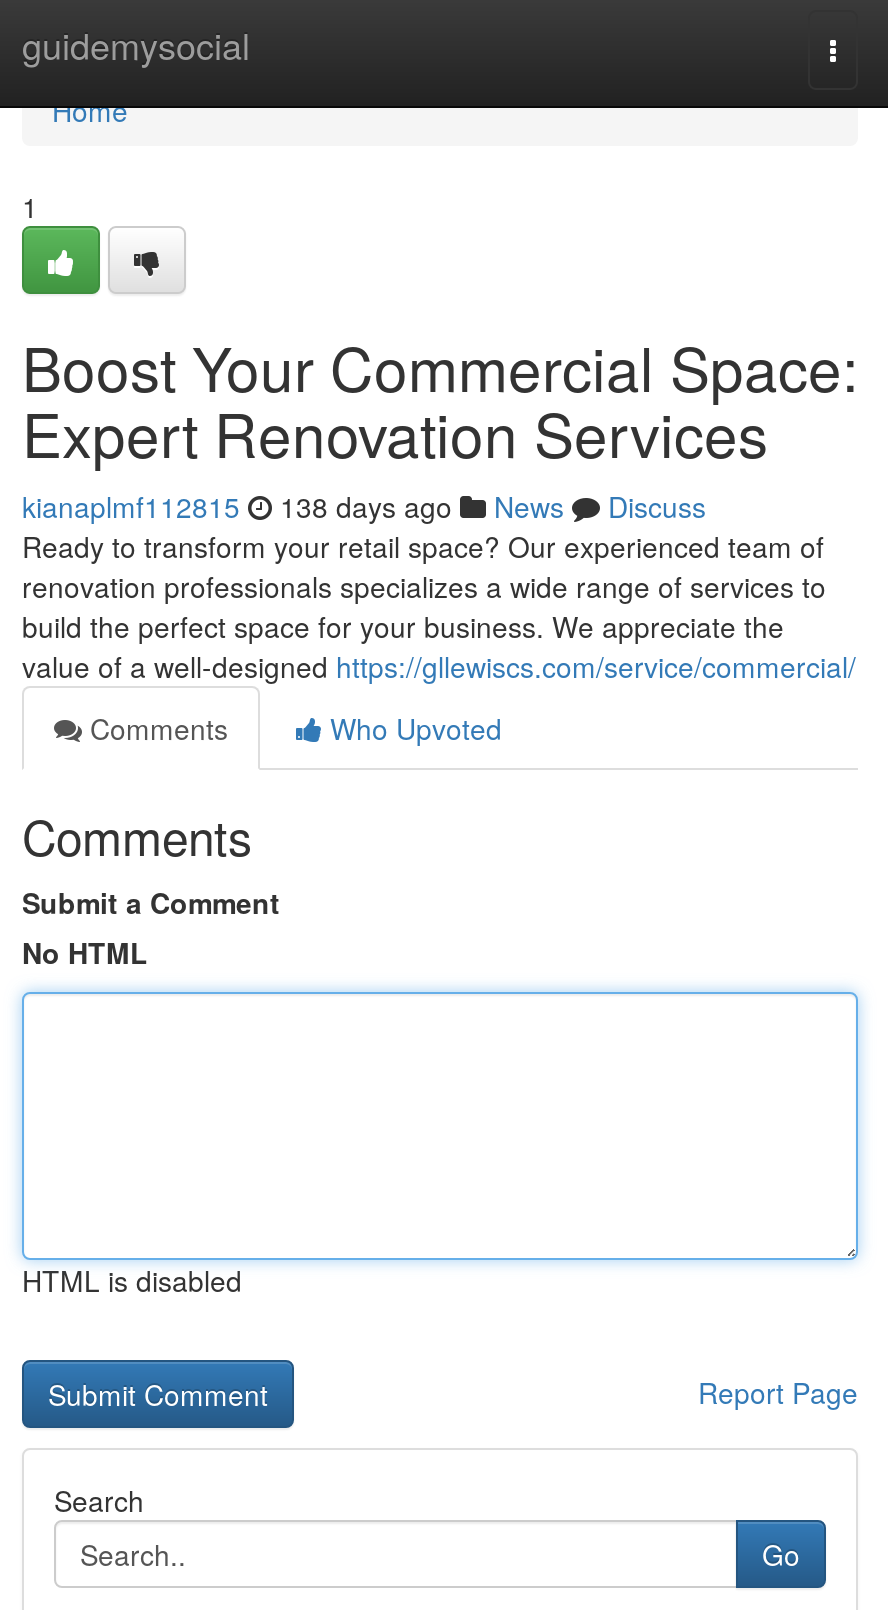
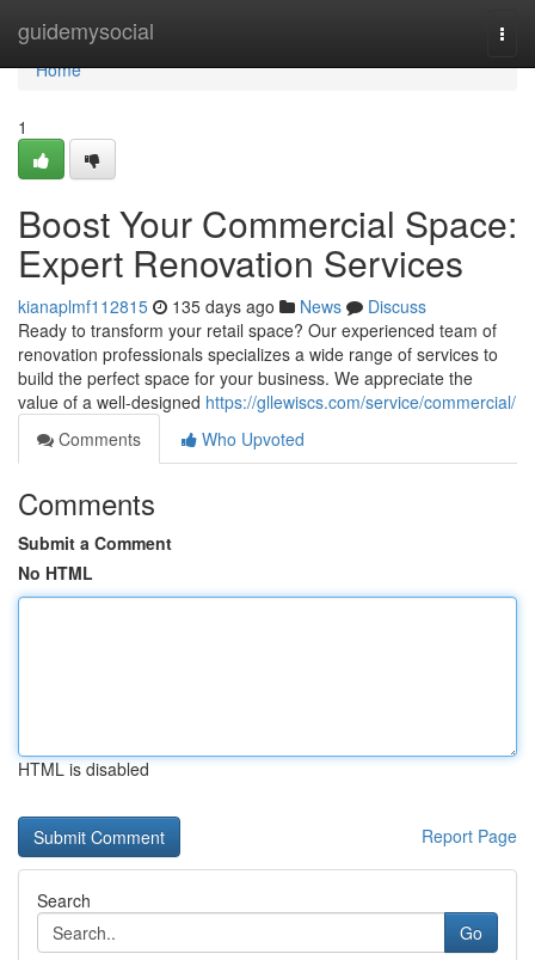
- kianaplmf112815 138 days ago News Discuss
+ kianaplmf112815 135 days ago News Discuss
